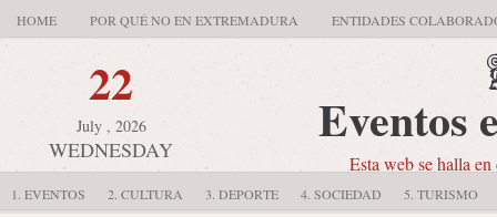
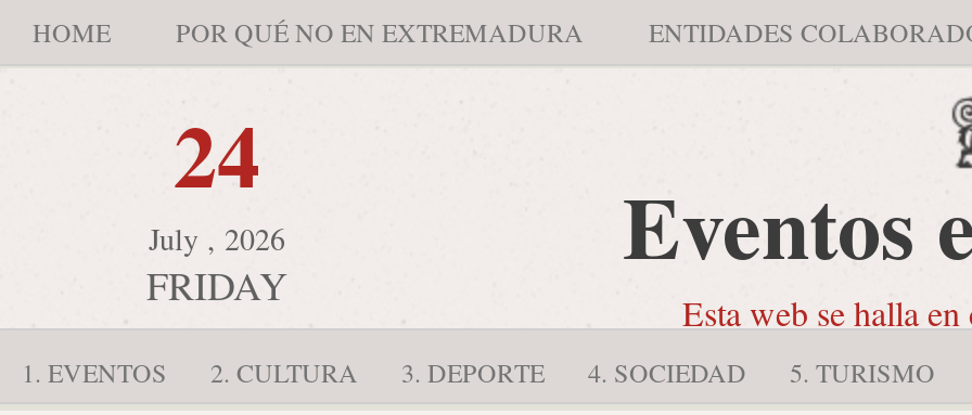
- 22
+ 24

- WEDNESDAY
+ FRIDAY
